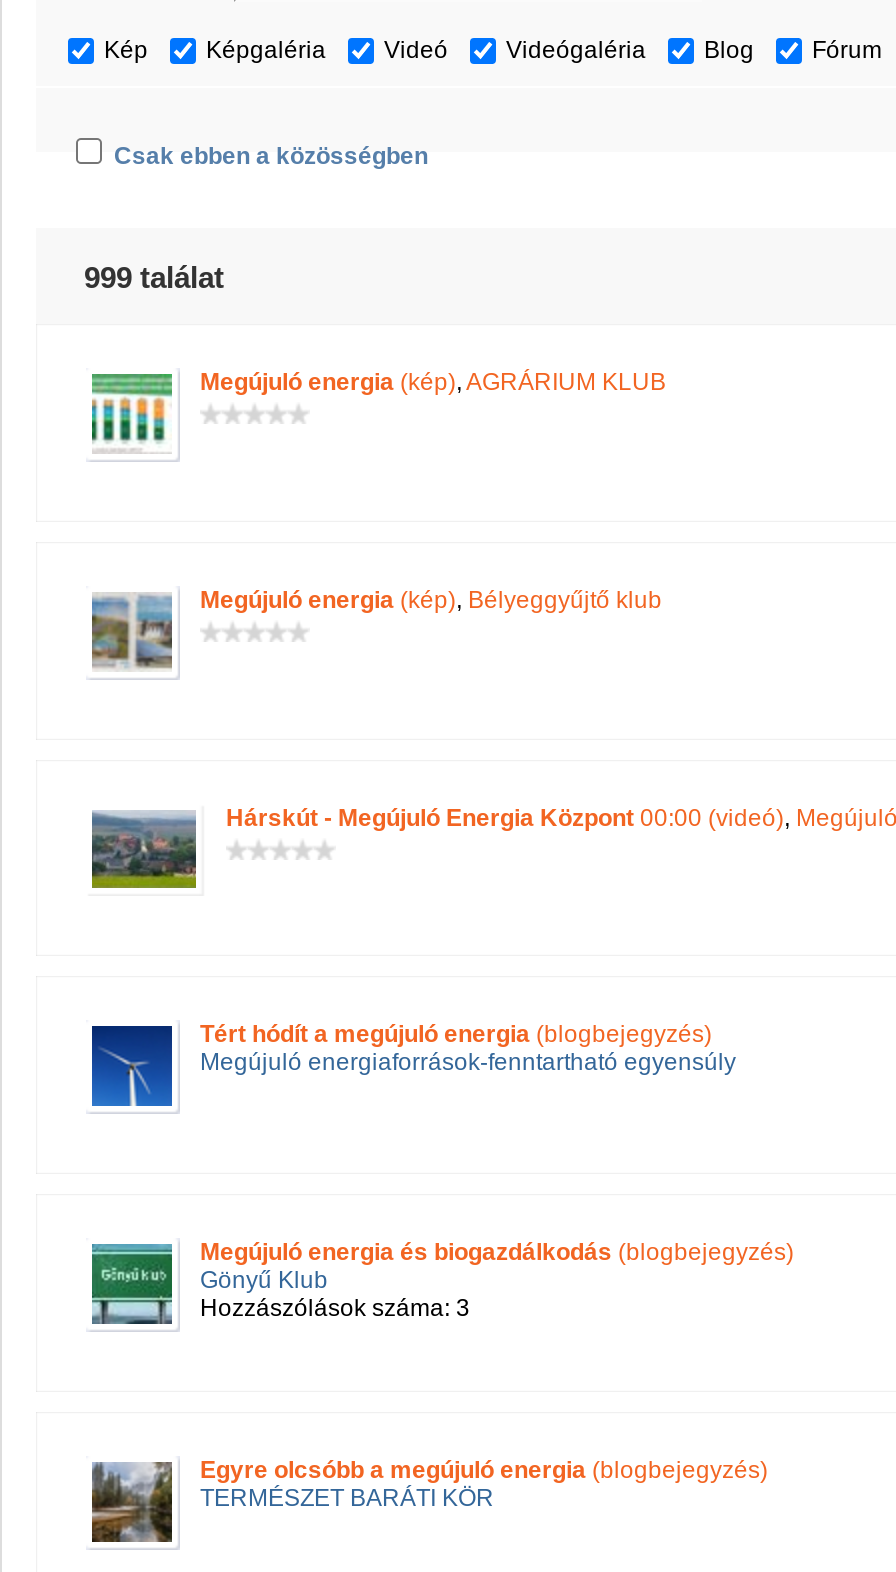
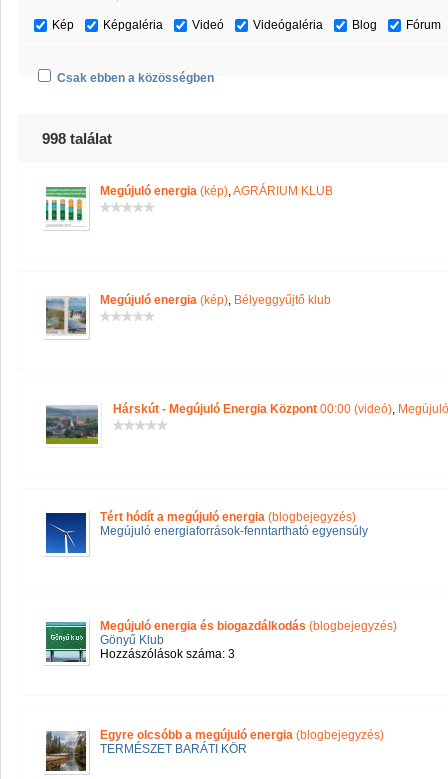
- 999 találat
+ 998 találat
